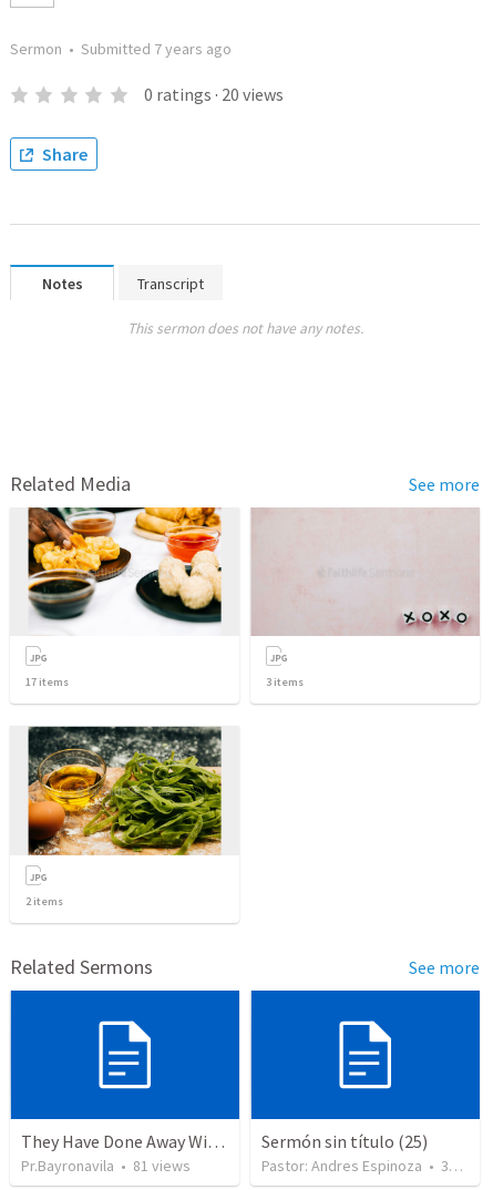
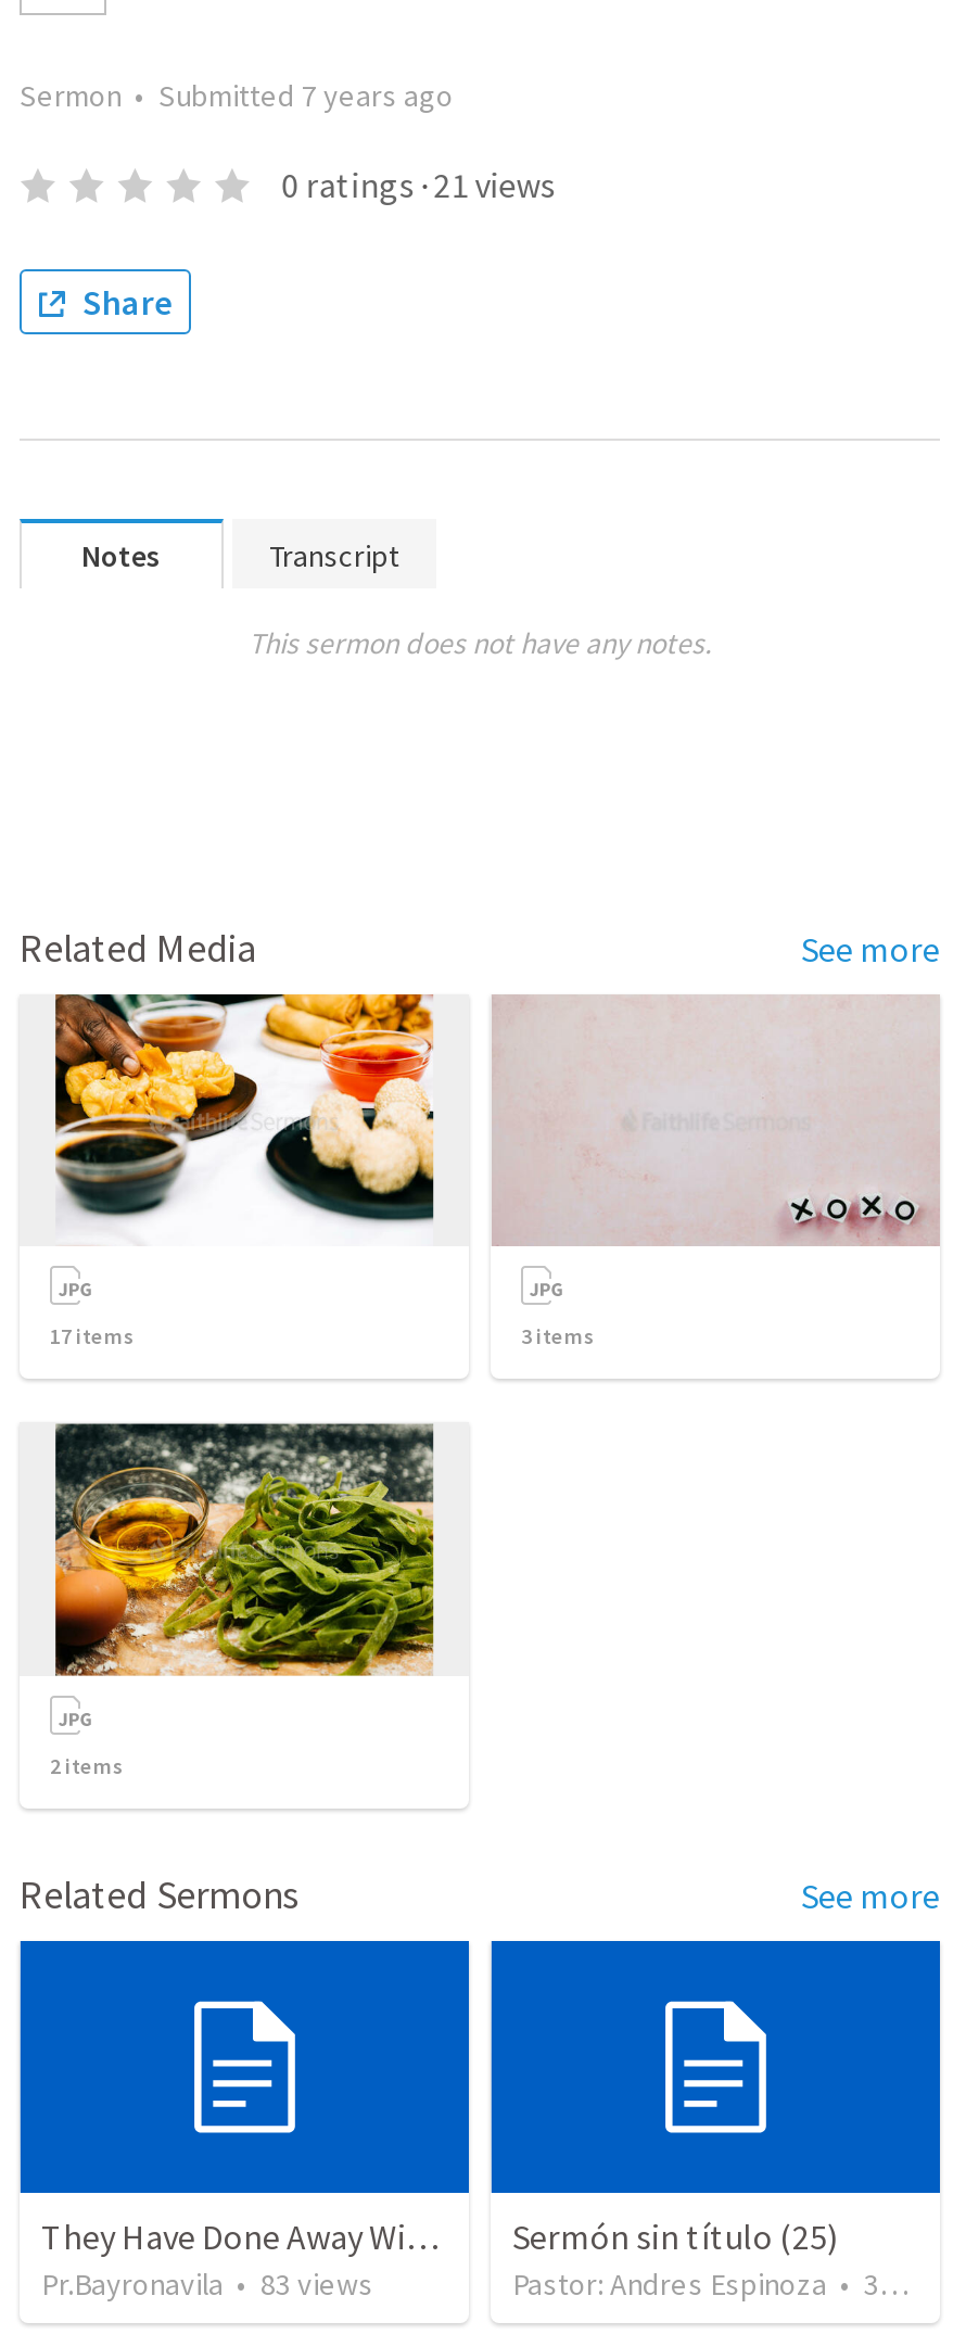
- 0 ratings · 20 views
+ 0 ratings · 21 views

- Pr.Bayronavila • 81 views
+ Pr.Bayronavila • 83 views
